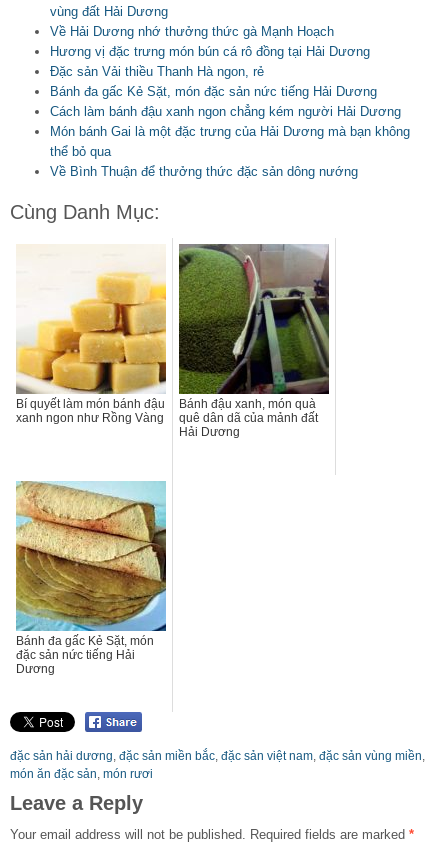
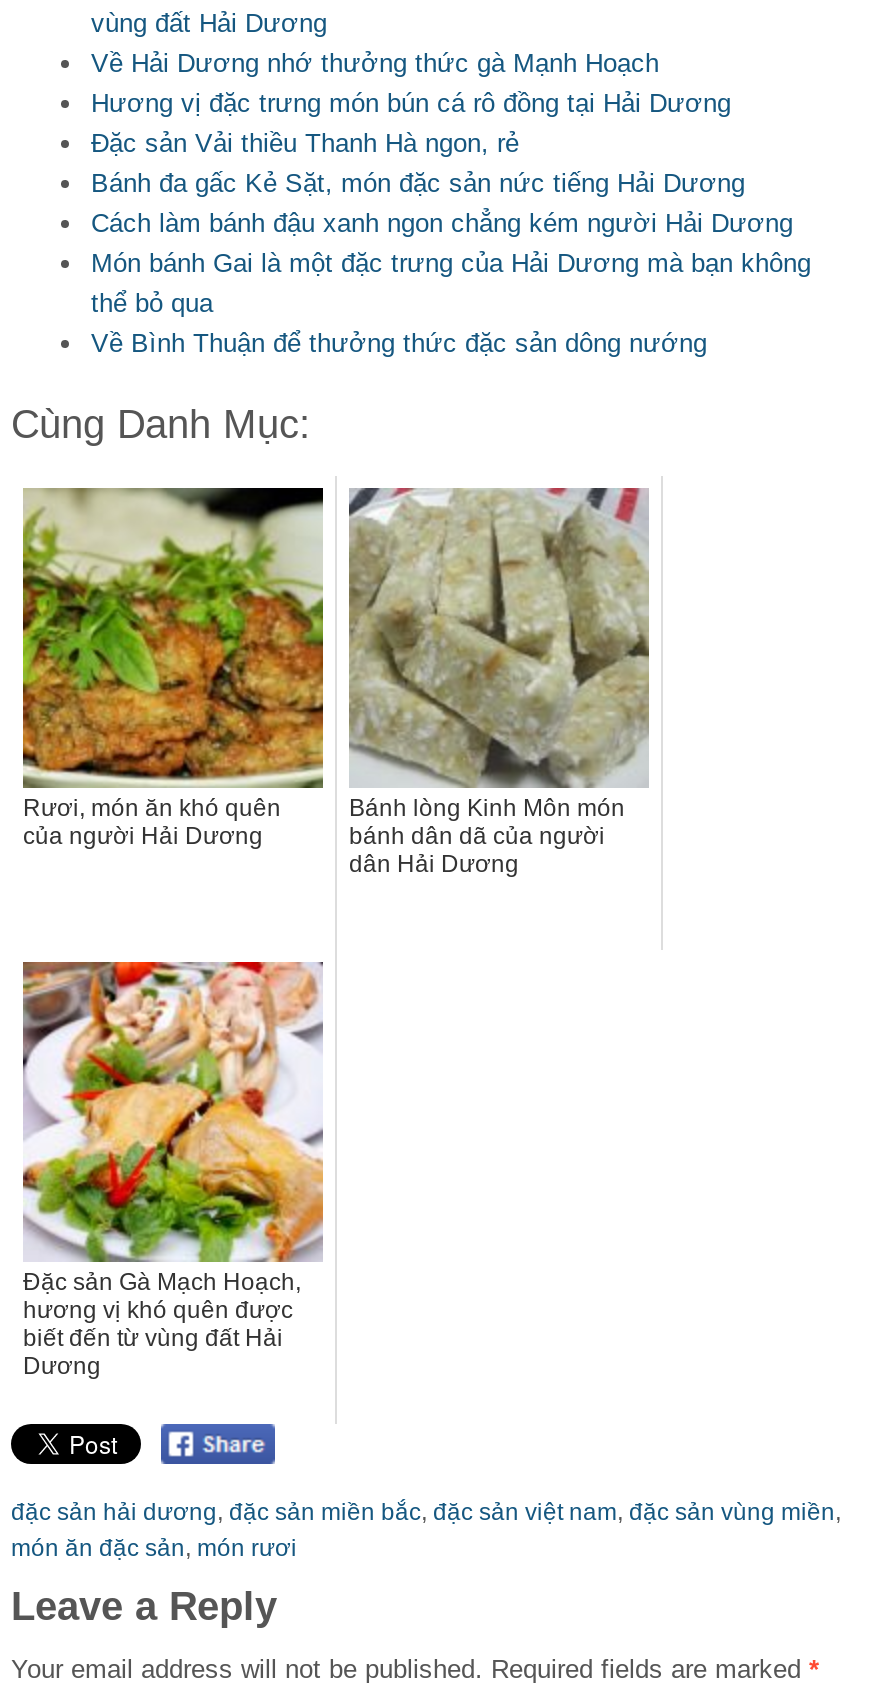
- [image]
- Bí quyết làm món bánh đậu
- xanh ngon như Rồng Vàng
+ [image]
+ Rươi, món ăn khó quên
+ của người Hải Dương

- [image]
- Bánh đậu xanh, món quà
- quê dân dã của mảnh đất
- Hải Dương
+ [image]
+ Bánh lòng Kinh Môn món
+ bánh dân dã của người
+ dân Hải Dương

- [image]
- Bánh đa gấc Kẻ Sặt, món
- đặc sản nức tiếng Hải
+ [image]
+ Đặc sản Gà Mạch Hoạch,
+ hương vị khó quên được
+ biết đến từ vùng đất Hải
